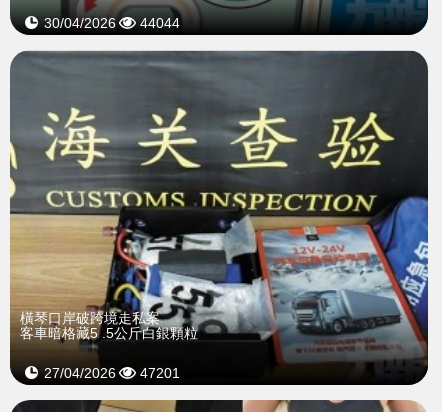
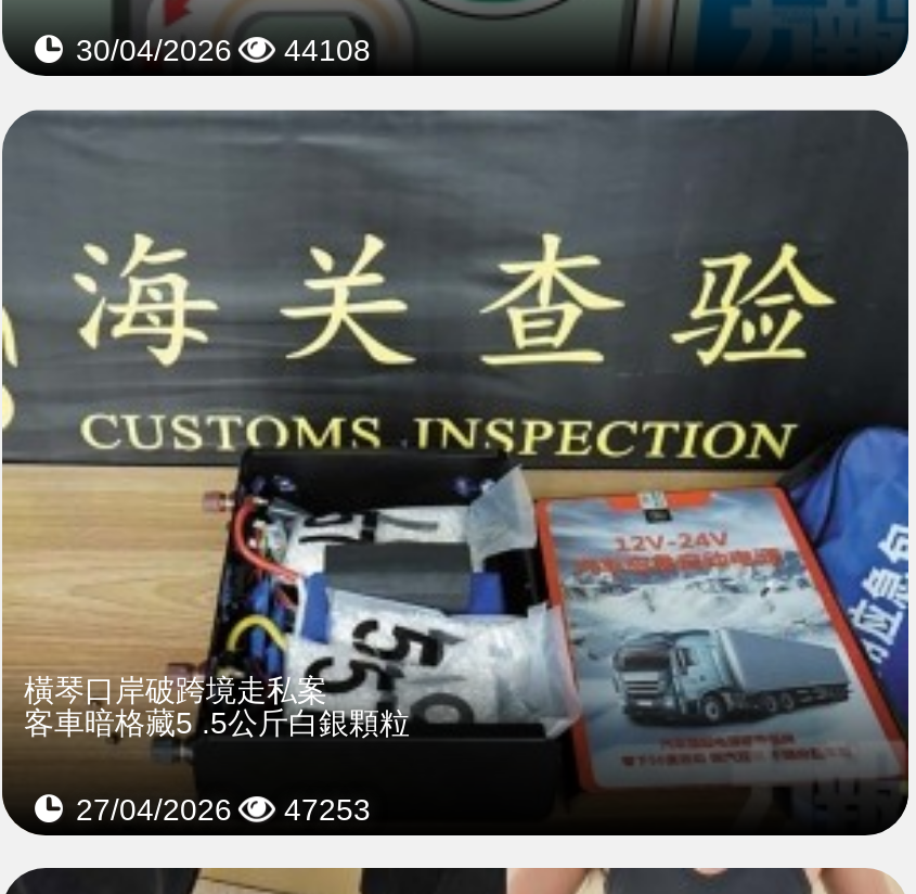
- 30/04/2026 44044
+ 30/04/2026 44108

- 27/04/2026 47201
+ 27/04/2026 47253
